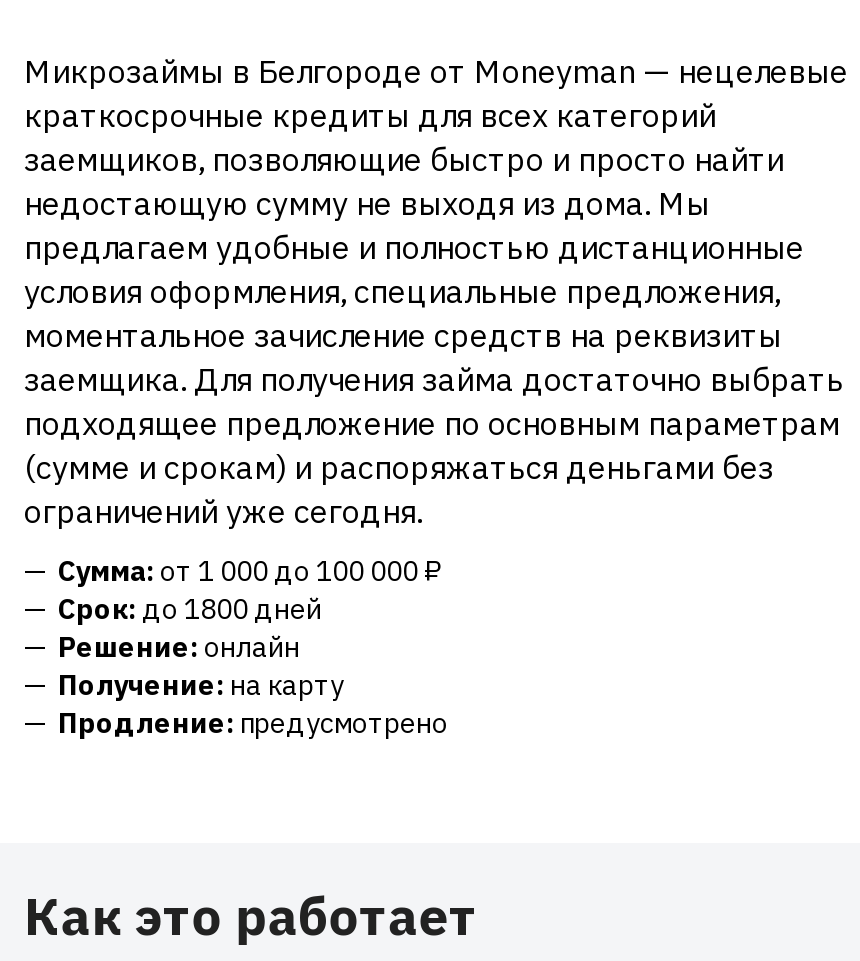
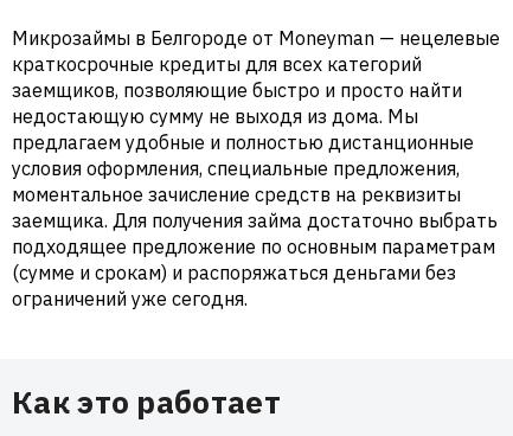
- Сумма: от 1 000 до 100 000 ₽
- Срок: до 1800 дней
- Решение: онлайн
- Получение: на карту
- Продление: предусмотрено
